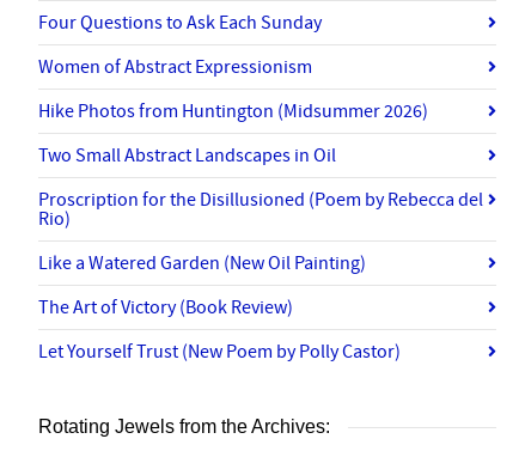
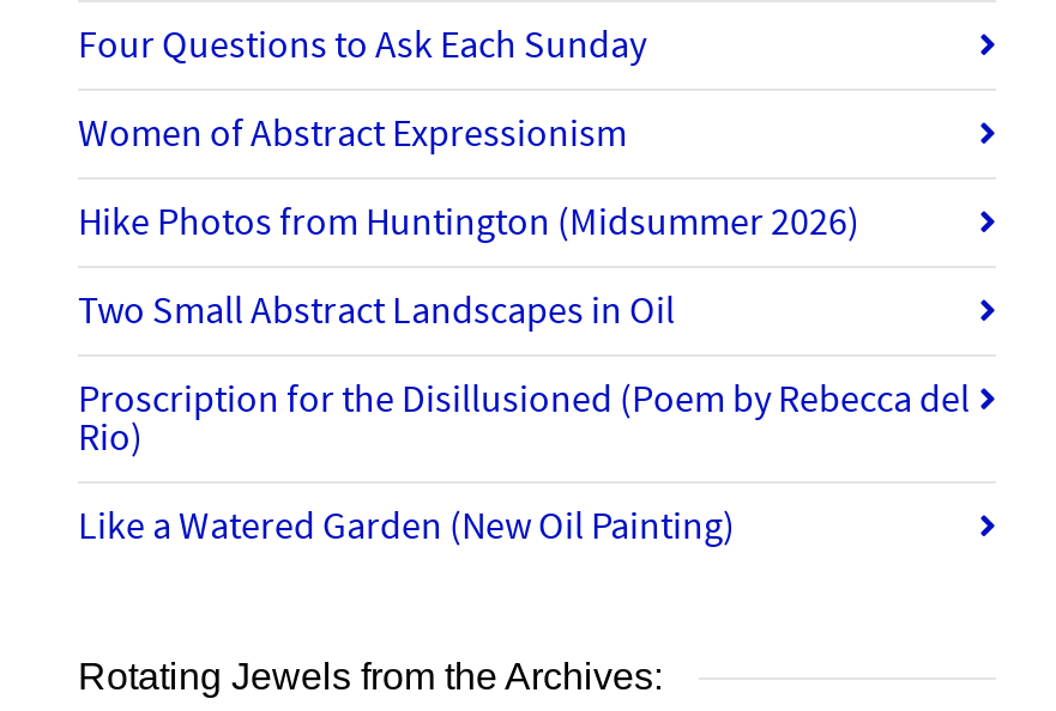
- The Art of Victory (Book Review)
- Let Yourself Trust (New Poem by Polly Castor)
